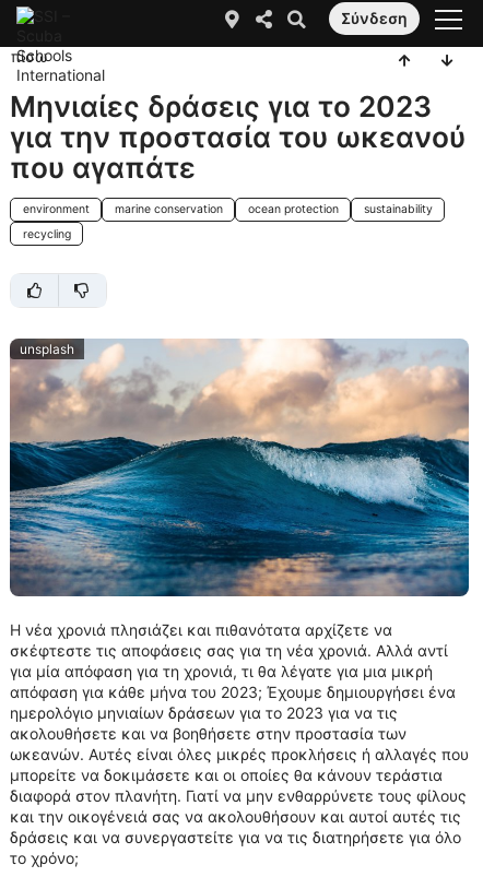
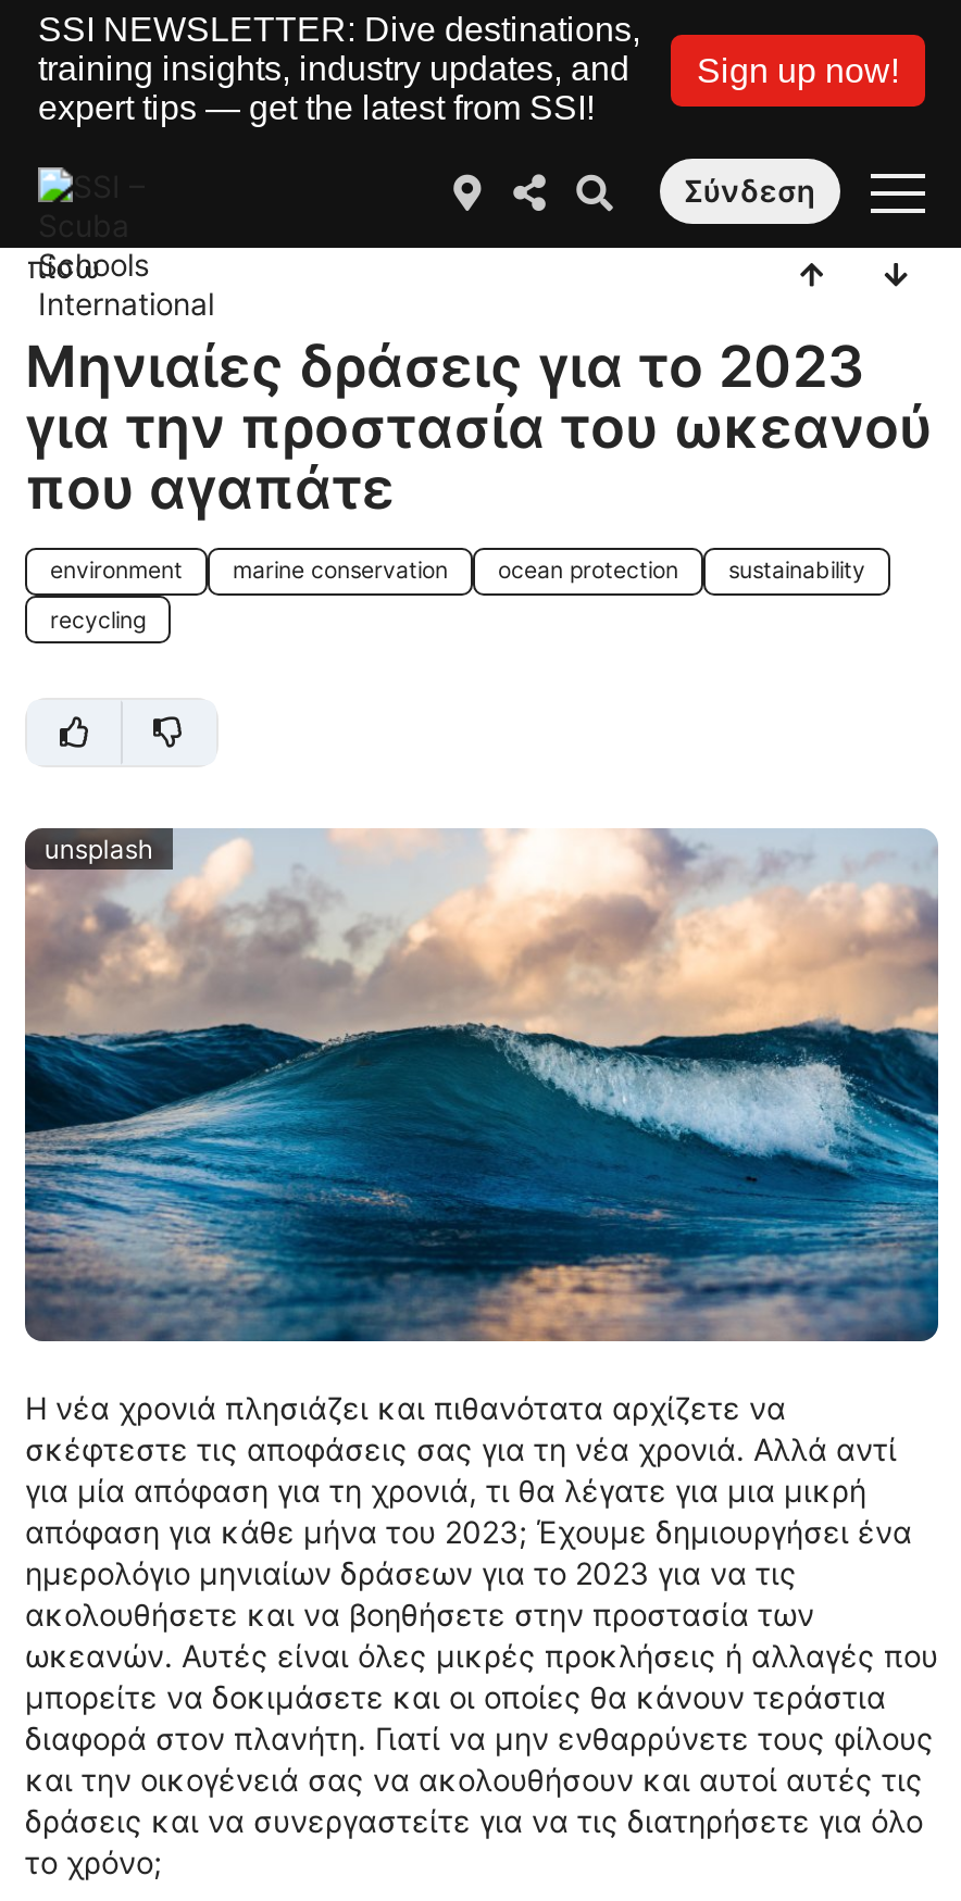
+ SSI NEWSLETTER: Dive destinations,
+ training insights, industry updates, and
+ expert tips — get the latest from SSI!

+ Sign up now!
